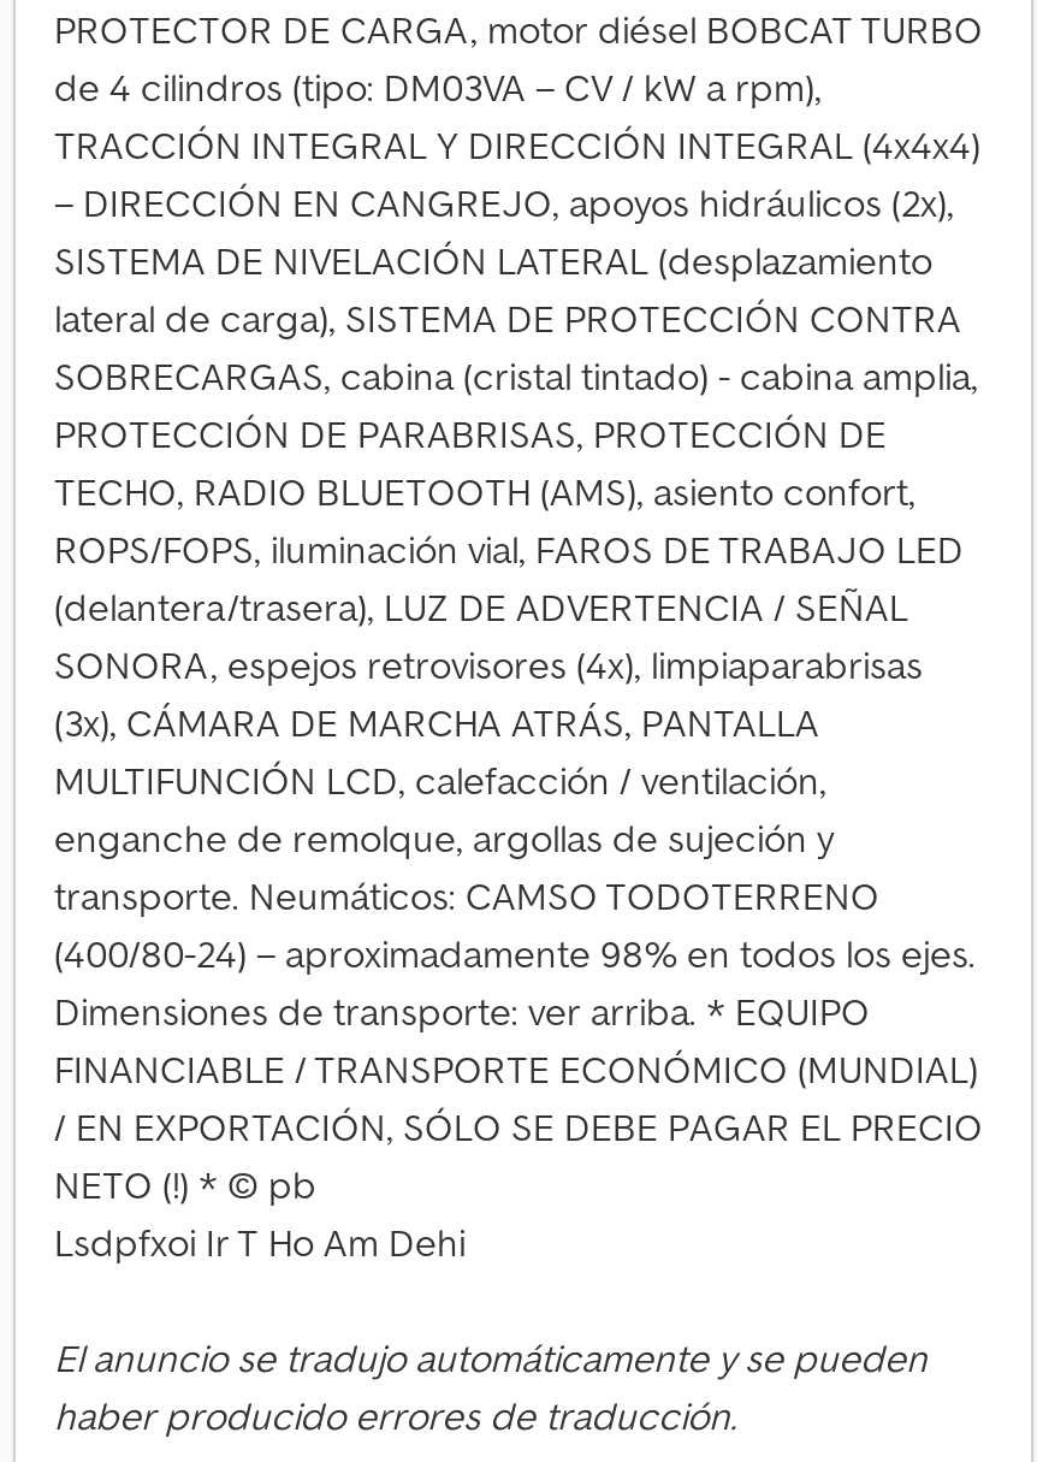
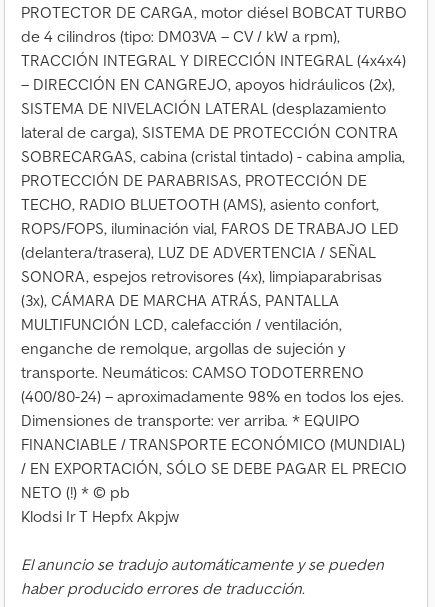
- Lsdpfxoi Ir T Ho Am Dehi
+ Klodsi Ir T Hepfx Akpjw
